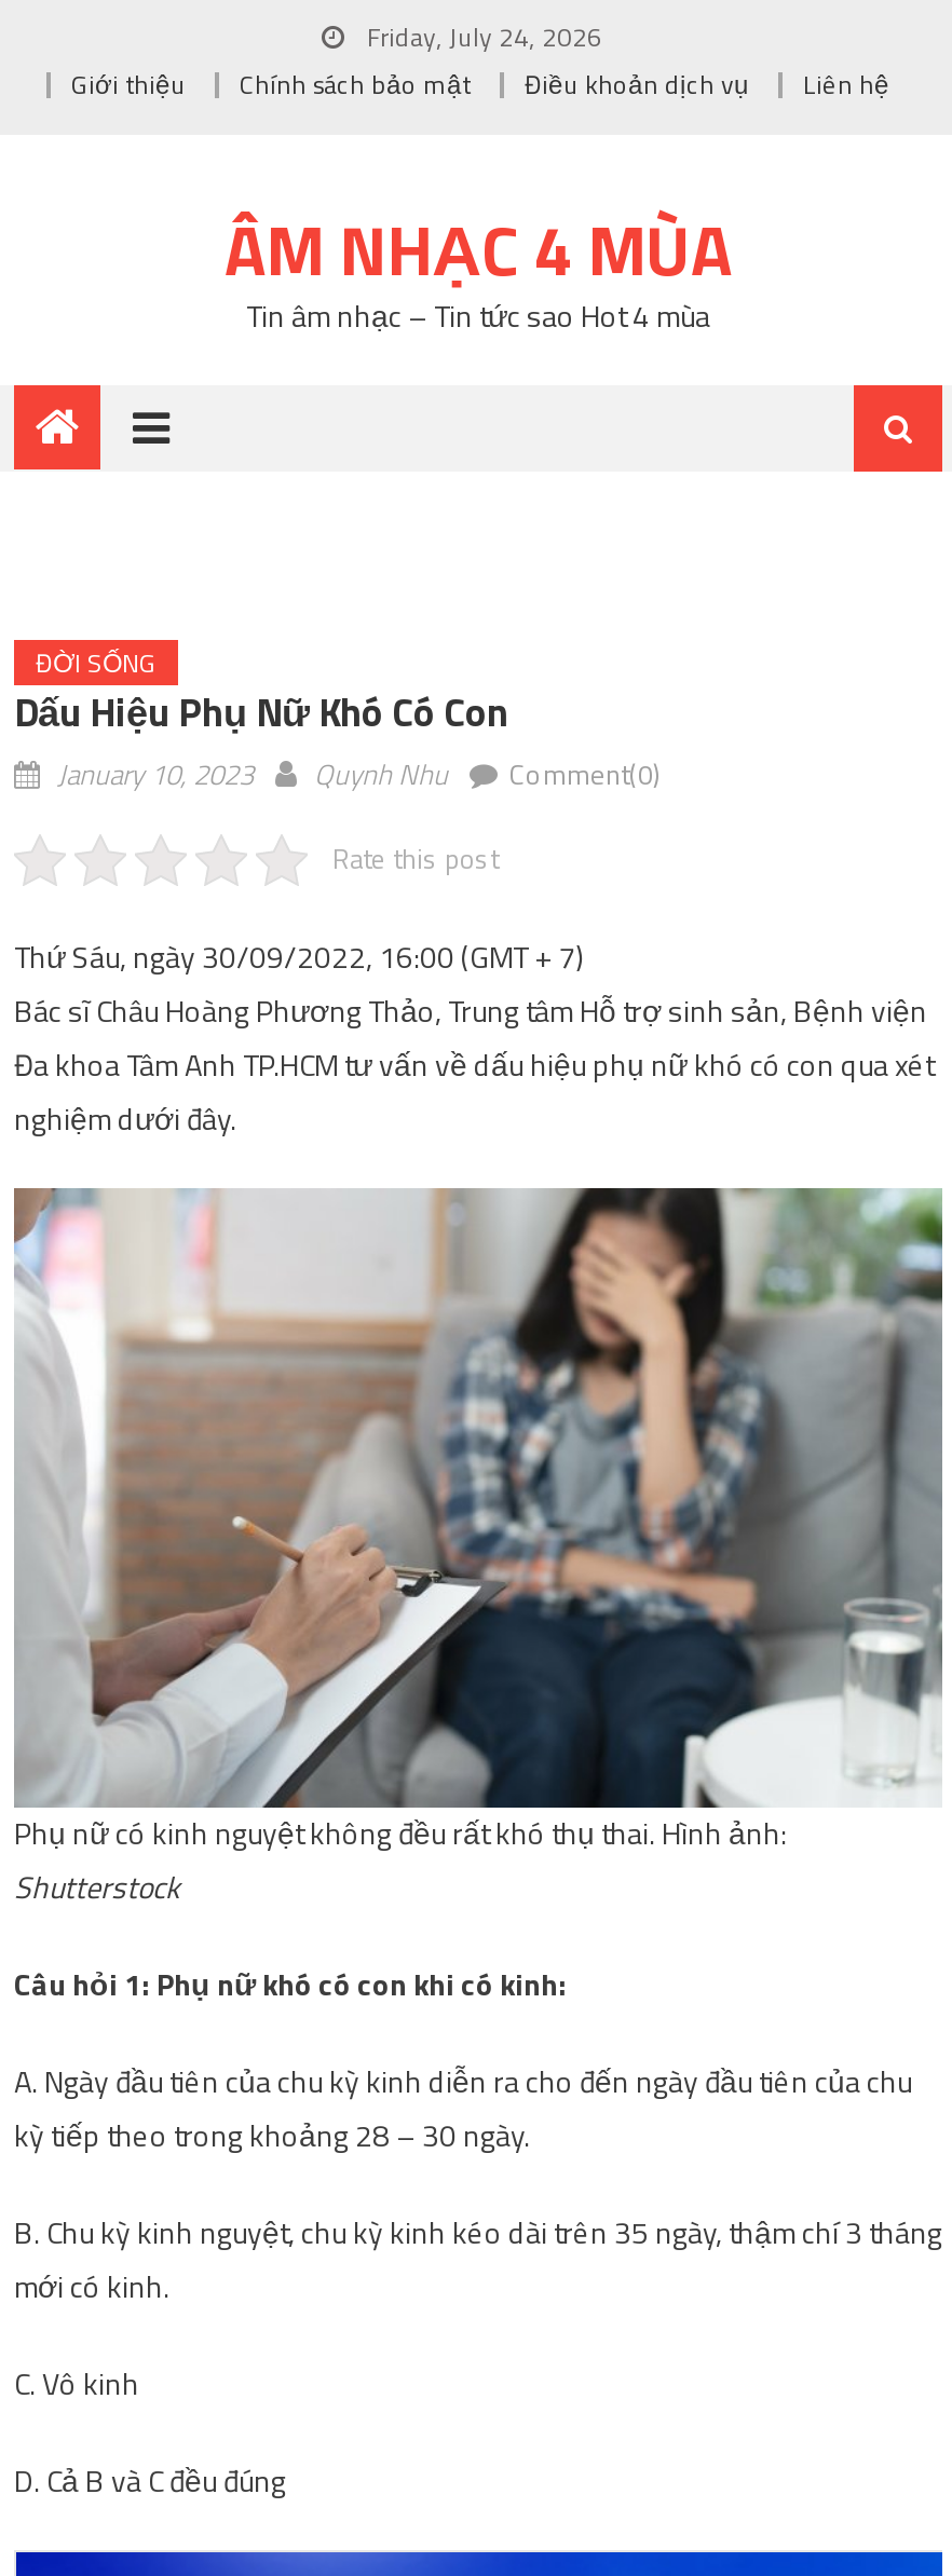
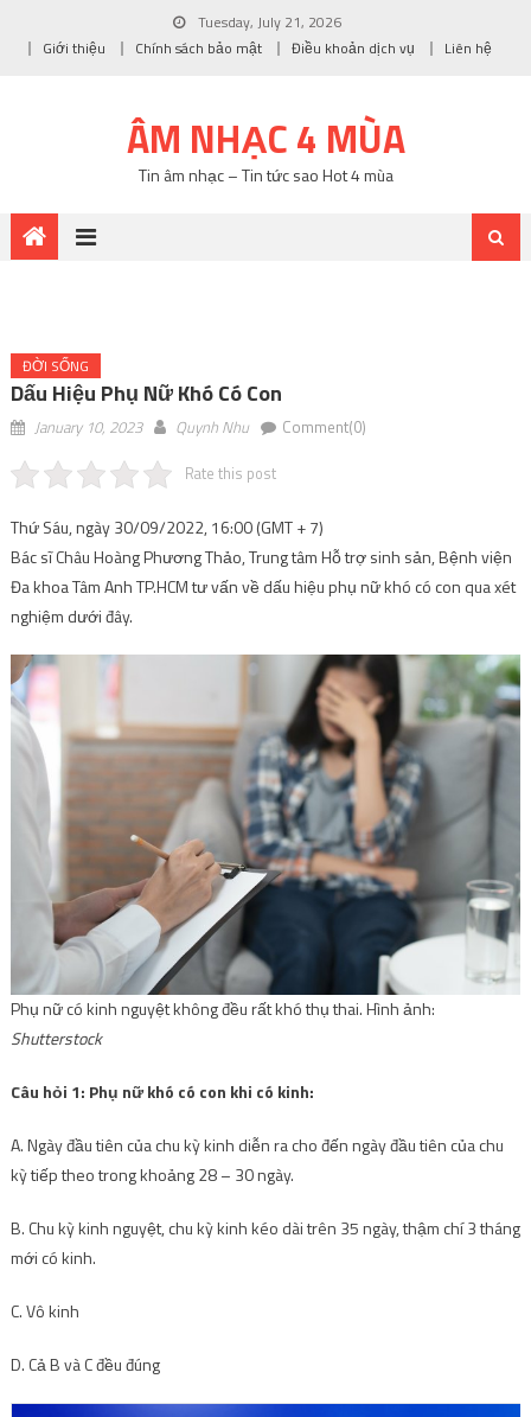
- Friday, July 24, 2026
+ Tuesday, July 21, 2026
